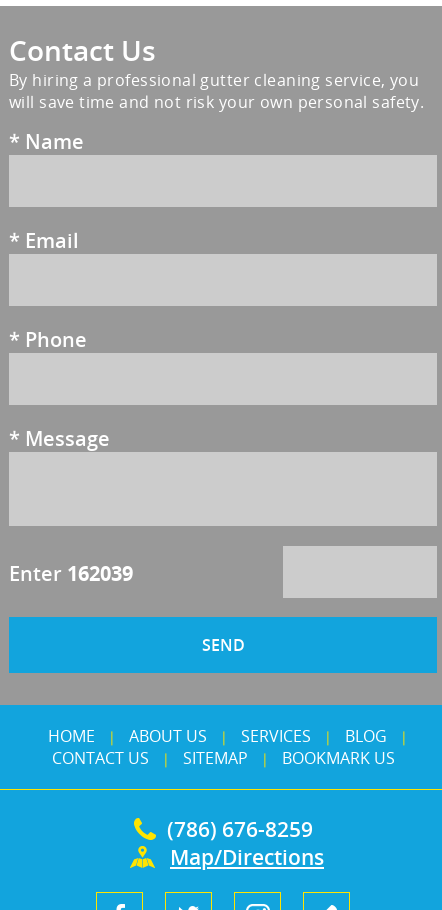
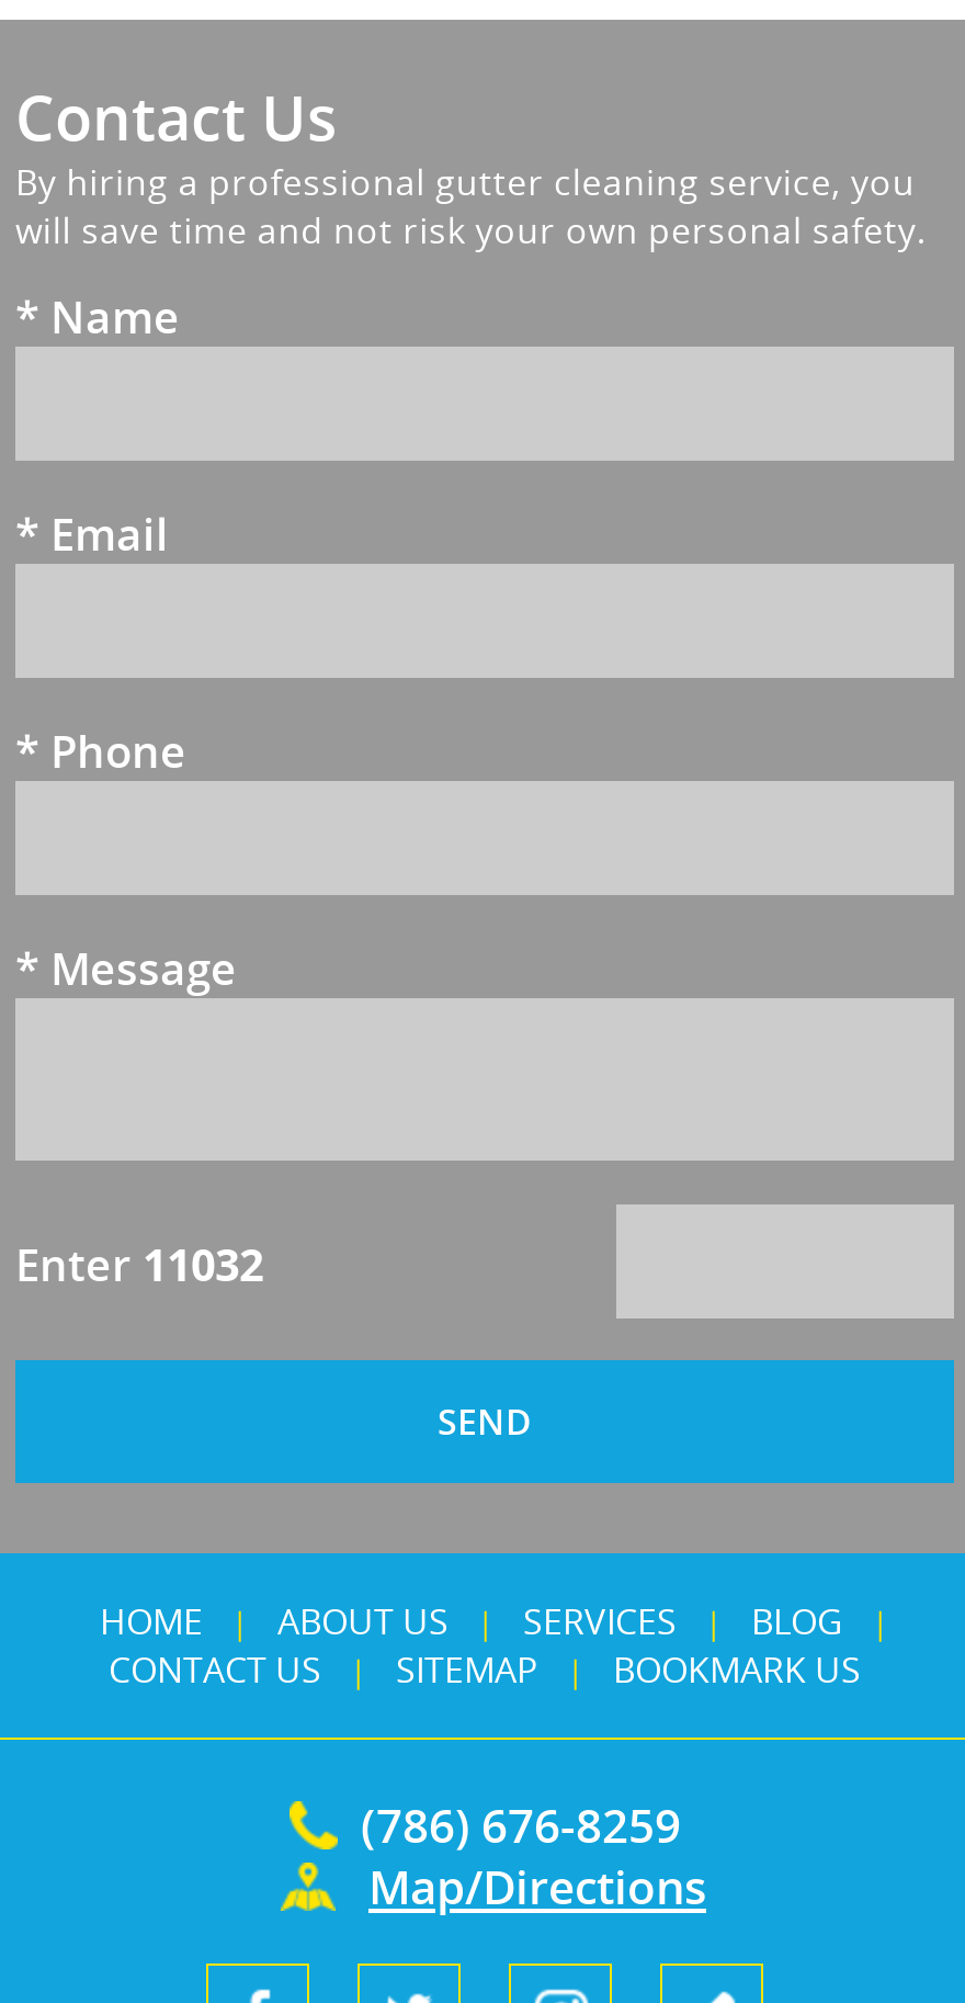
- Enter 162039
+ Enter 11032
